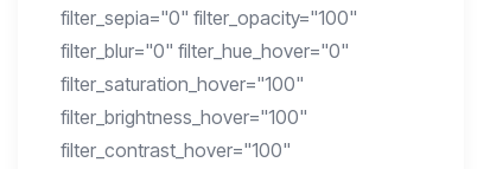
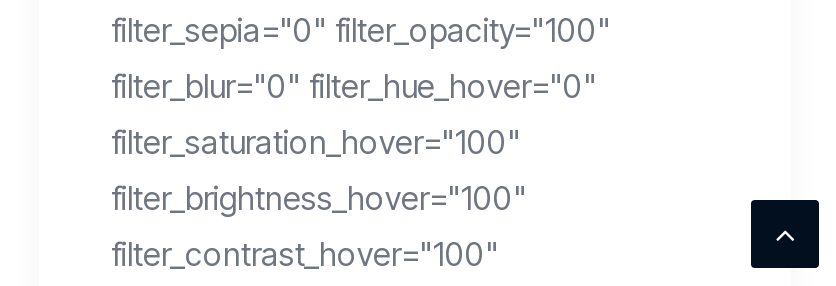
+ [image]
